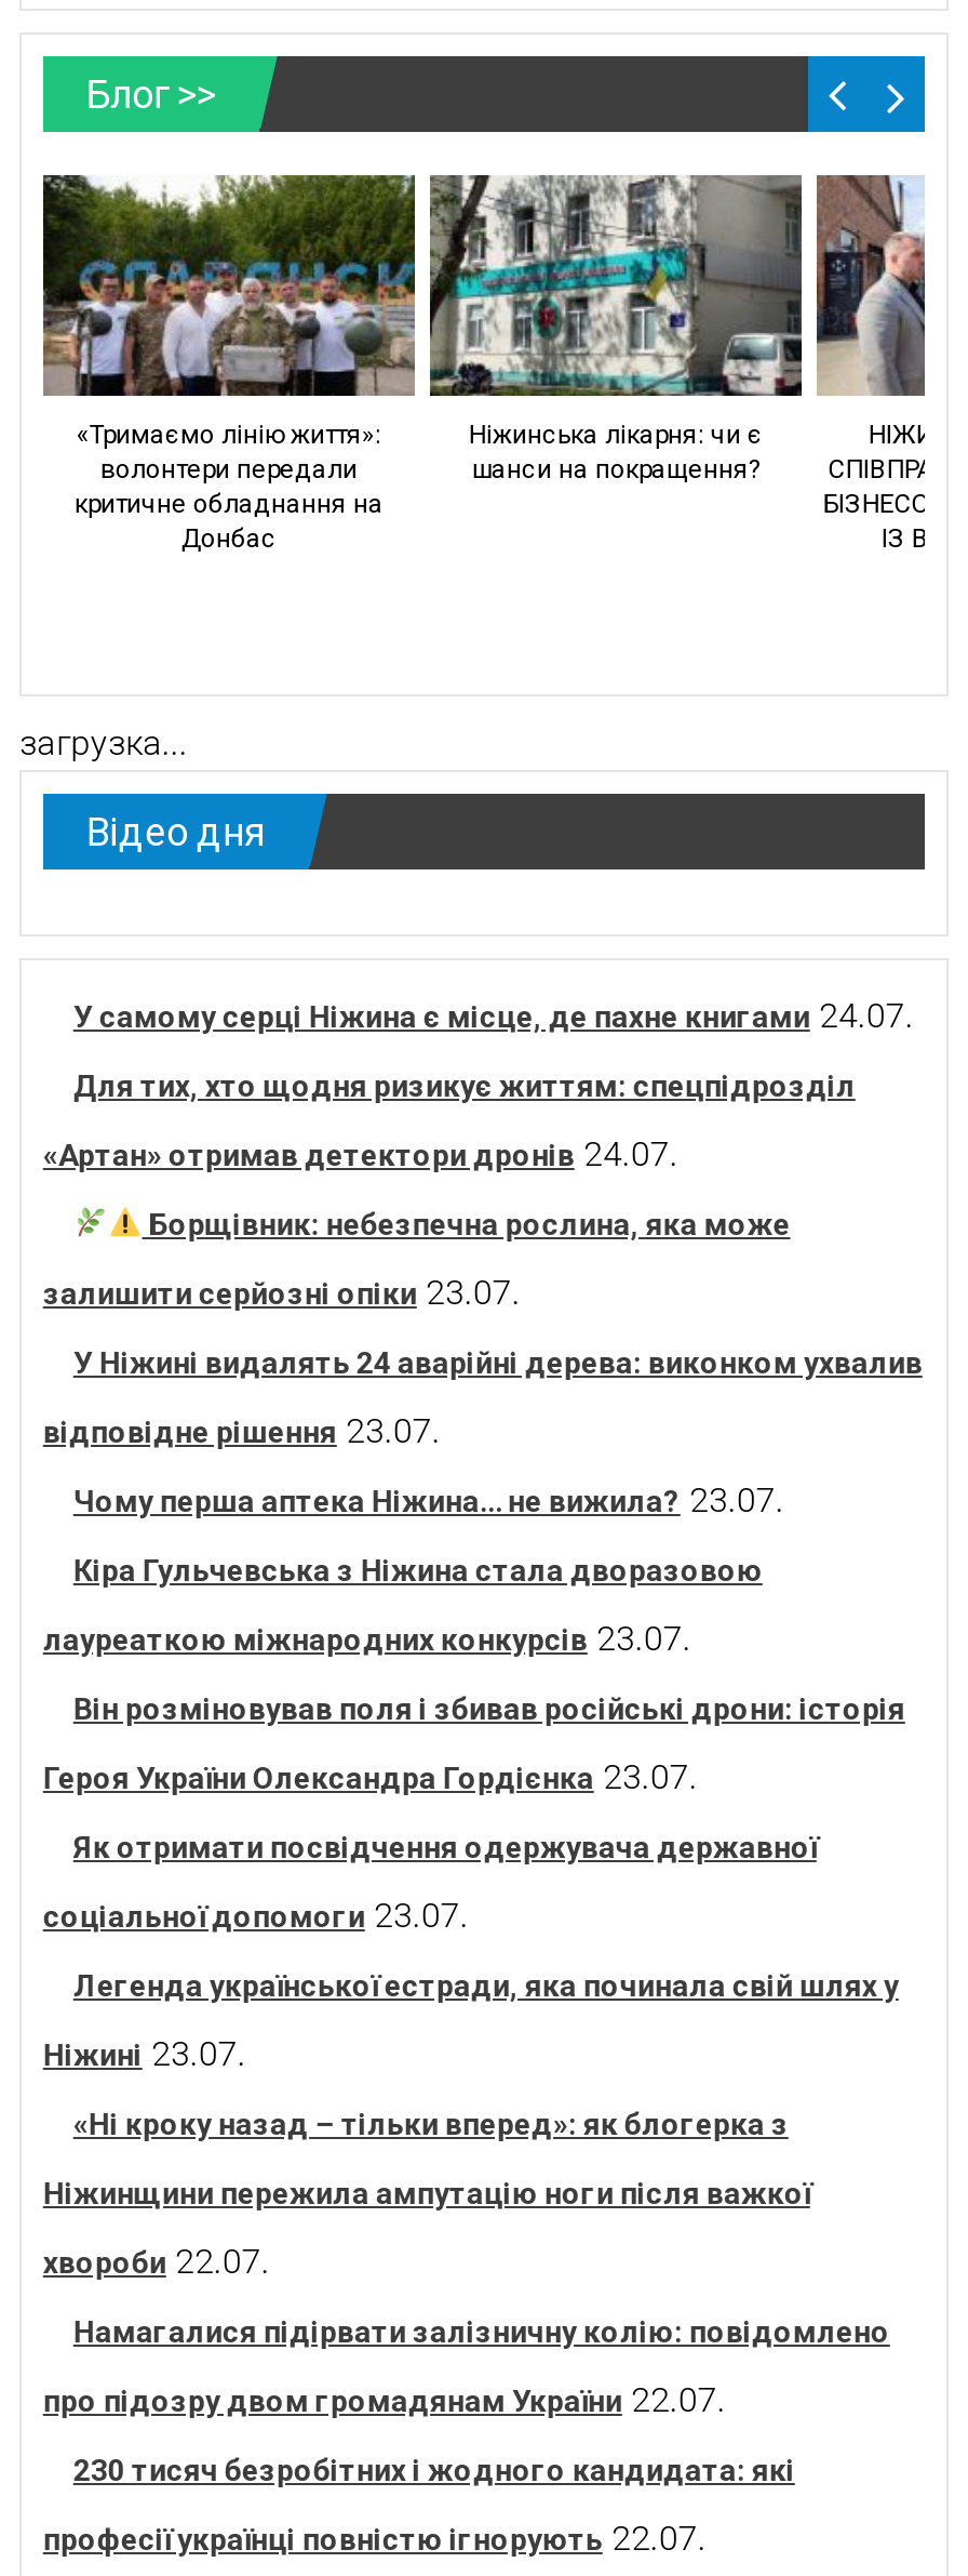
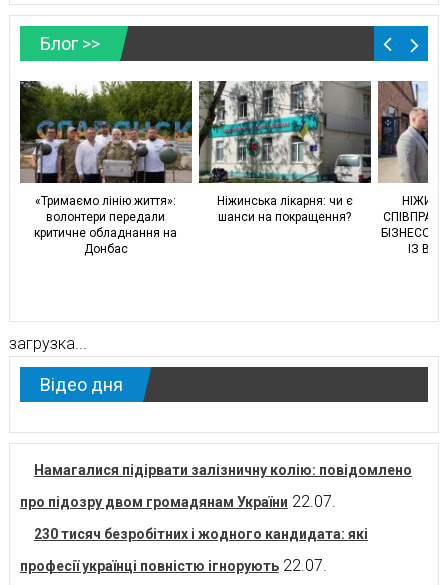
- У самому серці Ніжина є місце, де пахне книгами 24.07.
- Для тих, хто щодня ризикує життям: спецпідрозділ
- «Артан» отримав детектори дронів 24.07.
- Борщівник: небезпечна рослина, яка може
- залишити серйозні опіки 23.07.
- У Ніжині видалять 24 аварійні дерева: виконком ухвалив
- відповідне рішення 23.07.
- Чому перша аптека Ніжина… не вижила? 23.07.
- Кіра Гульчевська з Ніжина стала дворазовою
- лауреаткою міжнародних конкурсів 23.07.
- Він розміновував поля і збивав російські дрони: історія
- Героя України Олександра Гордієнка 23.07.
- Як отримати посвідчення одержувача державної
- соціальної допомоги 23.07.
- Легенда української естради, яка починала свій шлях у
- Ніжині 23.07.
- «Ні кроку назад – тільки вперед»: як блогерка з
- Ніжинщини пережила ампутацію ноги після важкої
- хвороби 22.07.
